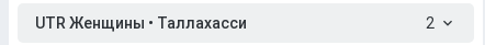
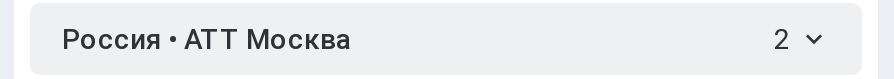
- UTR Женщины • Таллахасси
+ Россия • АТТ Москва
